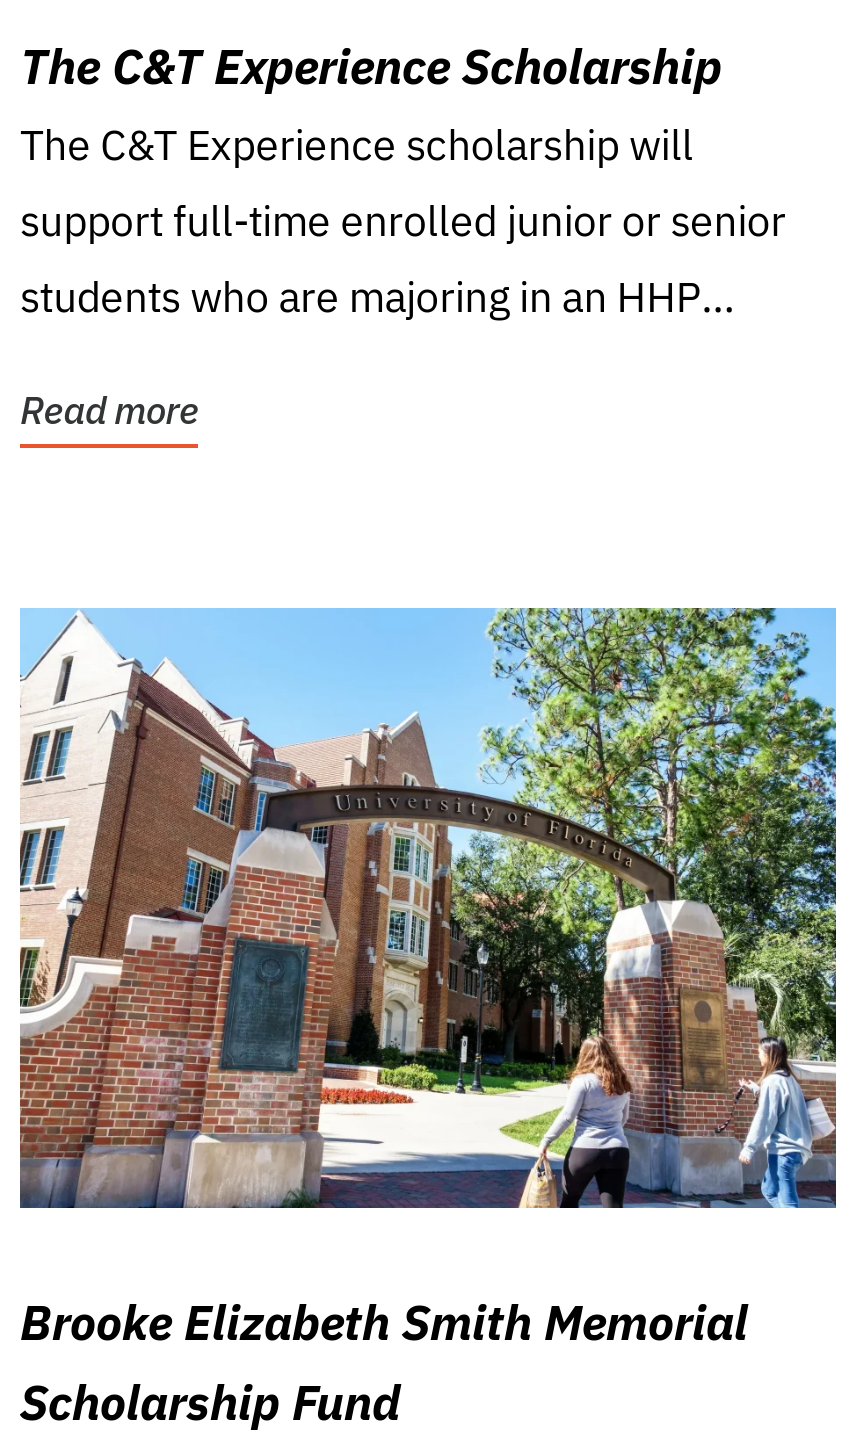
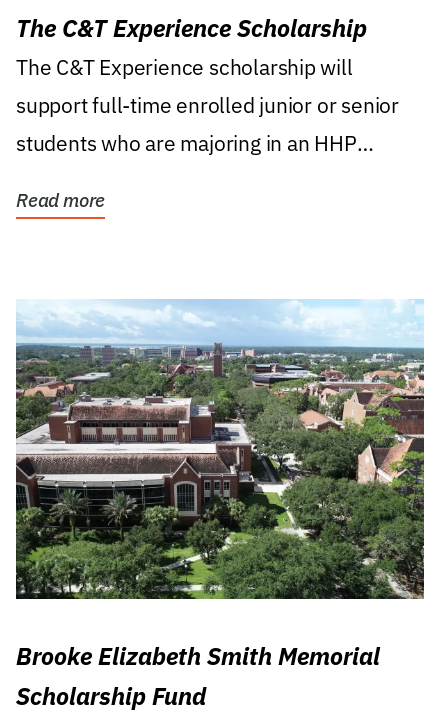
- [image]
+ [image]
